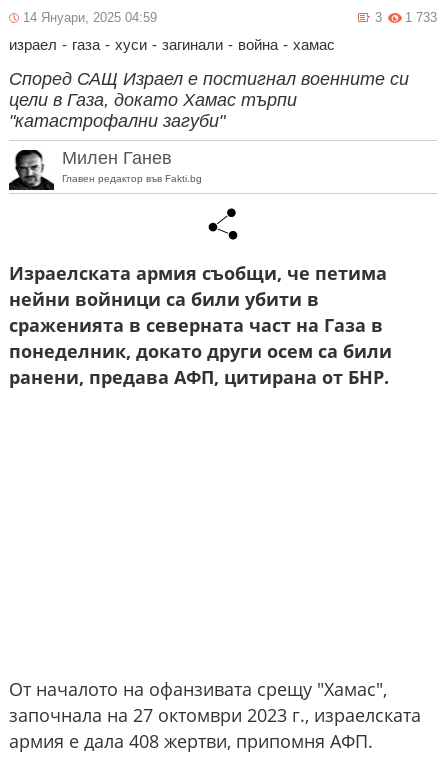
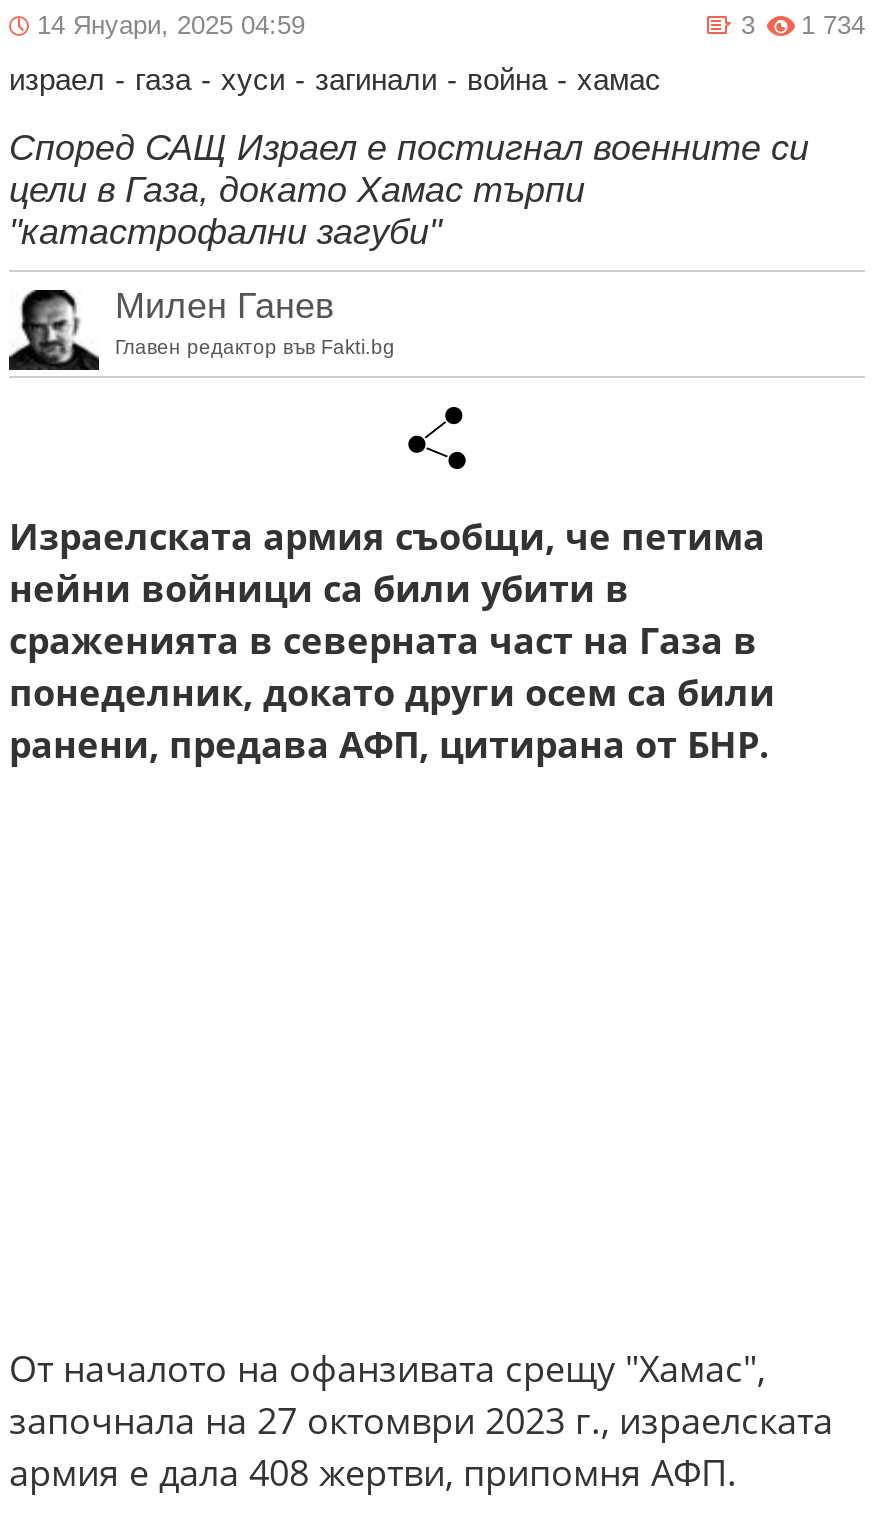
- 3 1 733
+ 3 1 734
